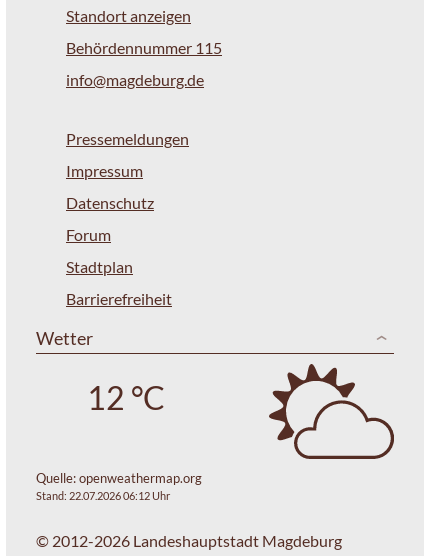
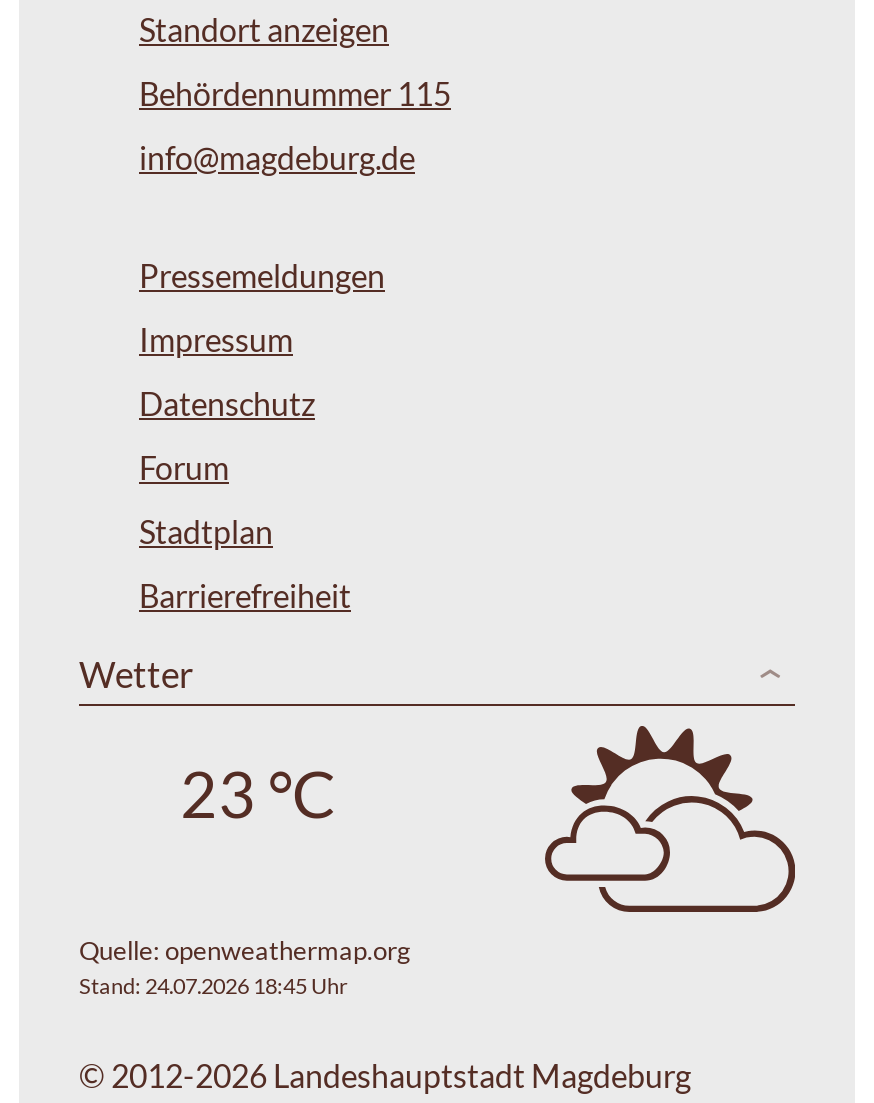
- [image]
+ [image]

- 12 °C
+ 23 °C

- Stand: 22.07.2026 06:12 Uhr
+ Stand: 24.07.2026 18:45 Uhr
